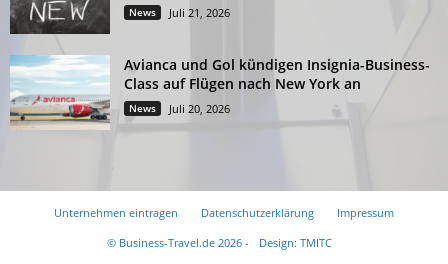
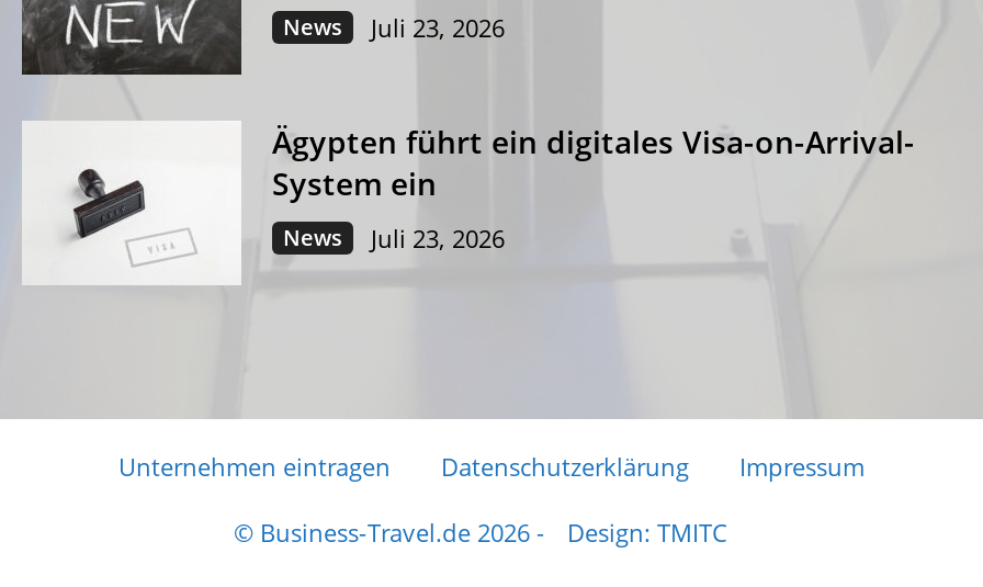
- News Juli 21, 2026
+ News Juli 23, 2026

- [image]
- Avianca und Gol kündigen Insignia-Business-
- Class auf Flügen nach New York an
+ [image]
+ Ägypten führt ein digitales Visa-on-Arrival-
+ System ein

- News Juli 20, 2026
+ News Juli 23, 2026
